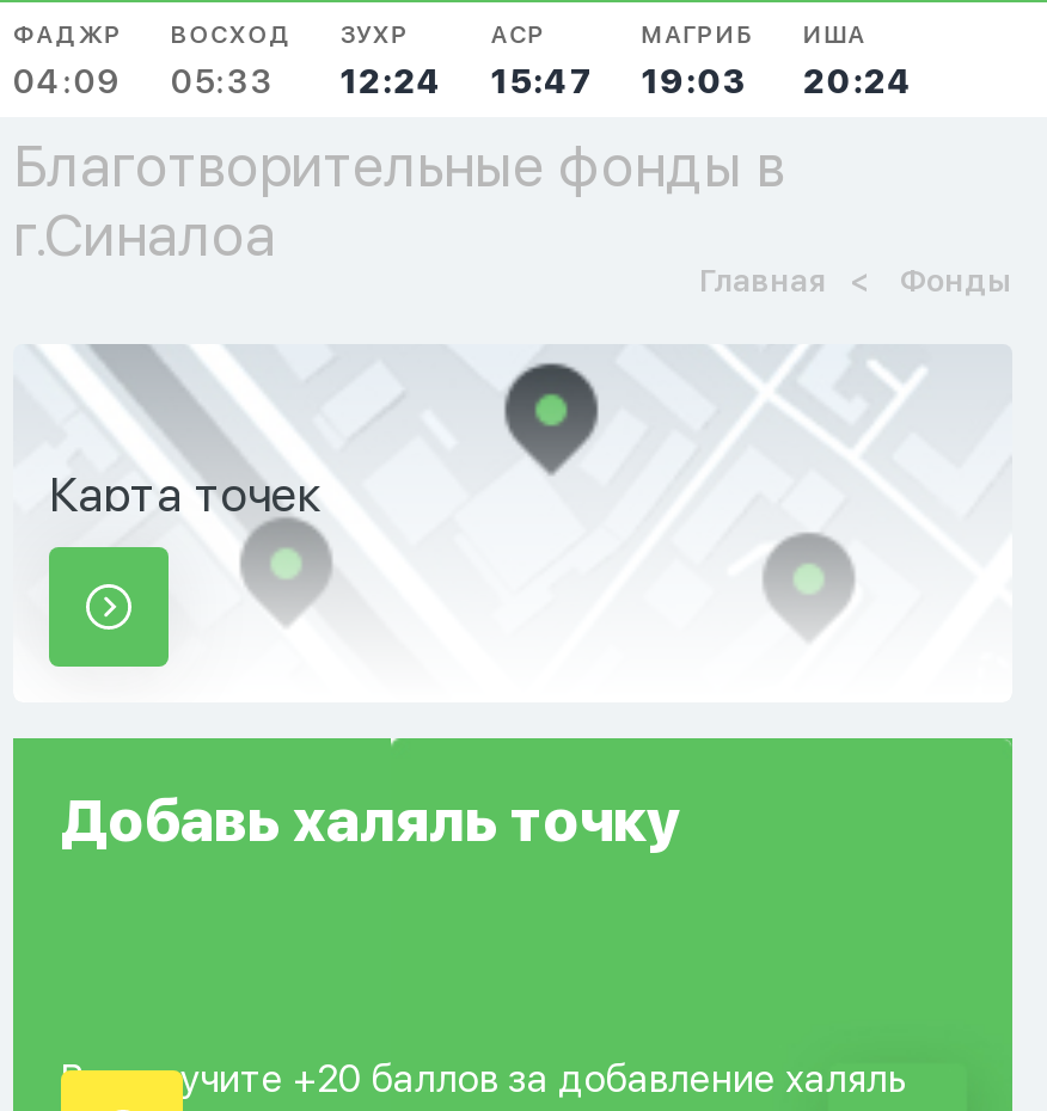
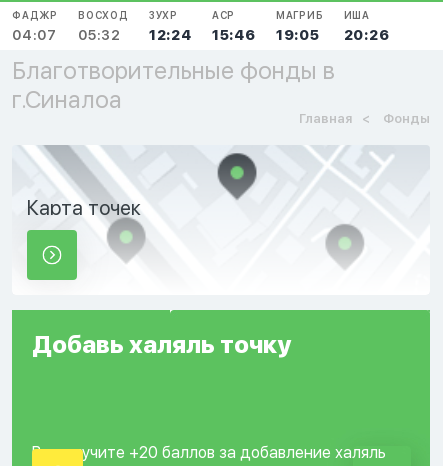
- 04:09
+ 04:07

- 05:33
+ 05:32

- 15:47
+ 15:46

- 19:03
+ 19:05

- 20:24
+ 20:26
